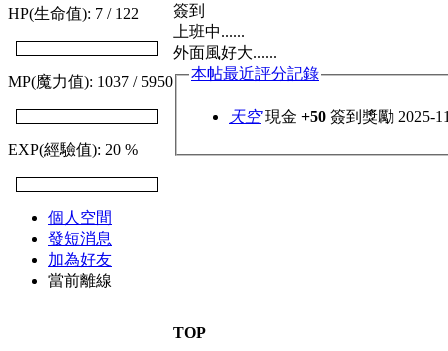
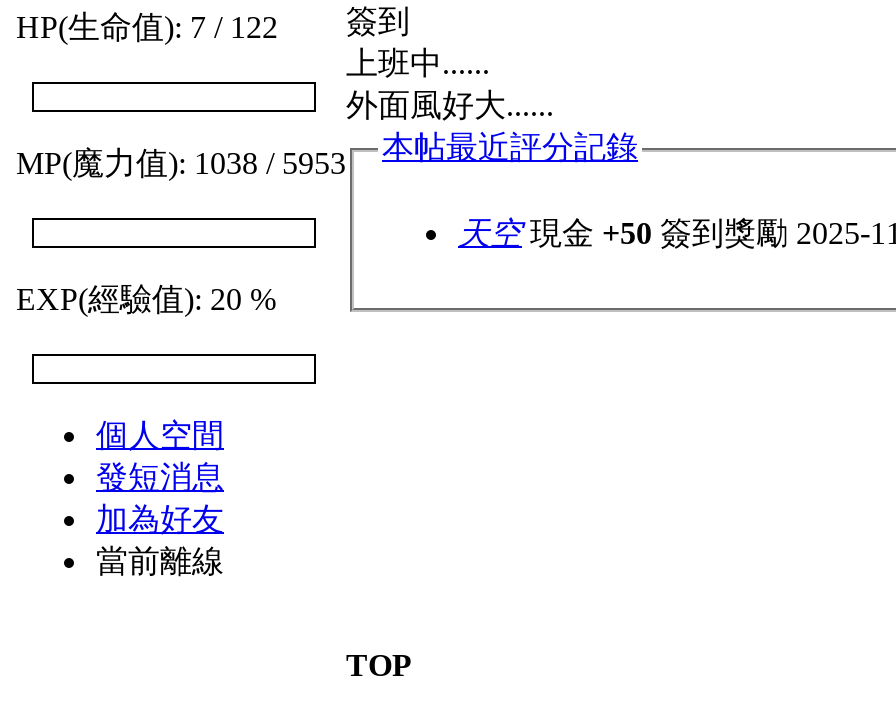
- MP(魔力值): 1037 / 5950 本帖最近評分記錄
+ MP(魔力值): 1038 / 5953 本帖最近評分記錄
